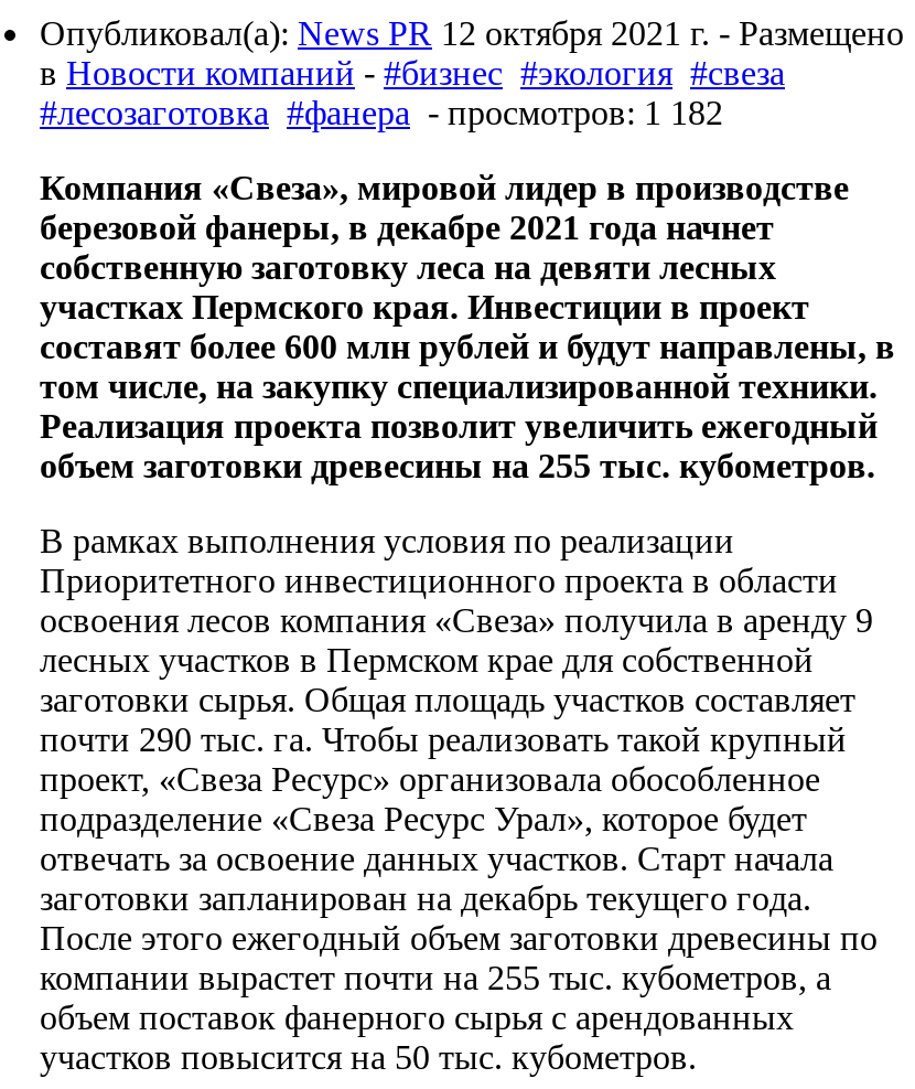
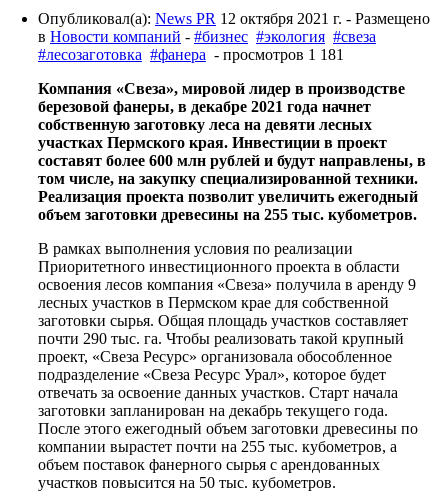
- #лесозаготовка #фанера - просмотров: 1 182
+ #лесозаготовка #фанера - просмотров 1 181
